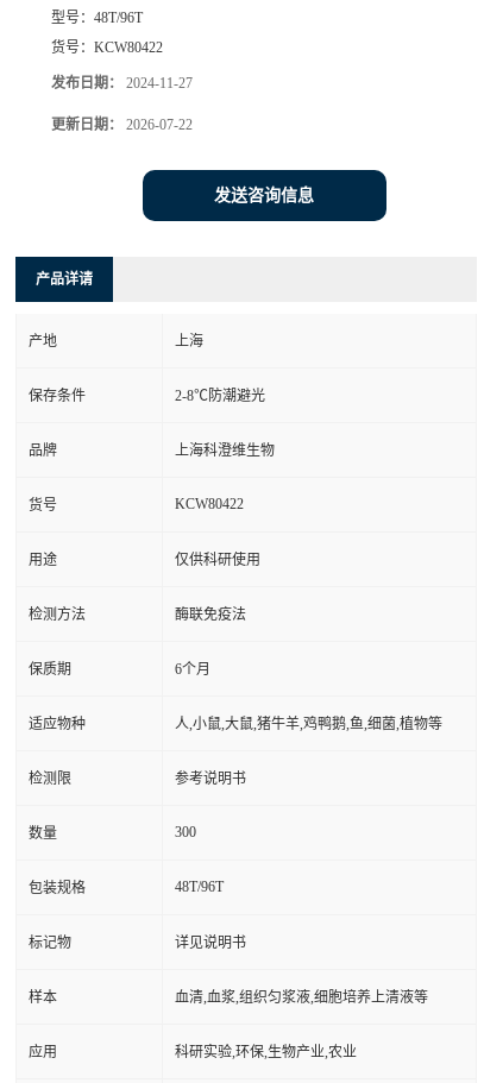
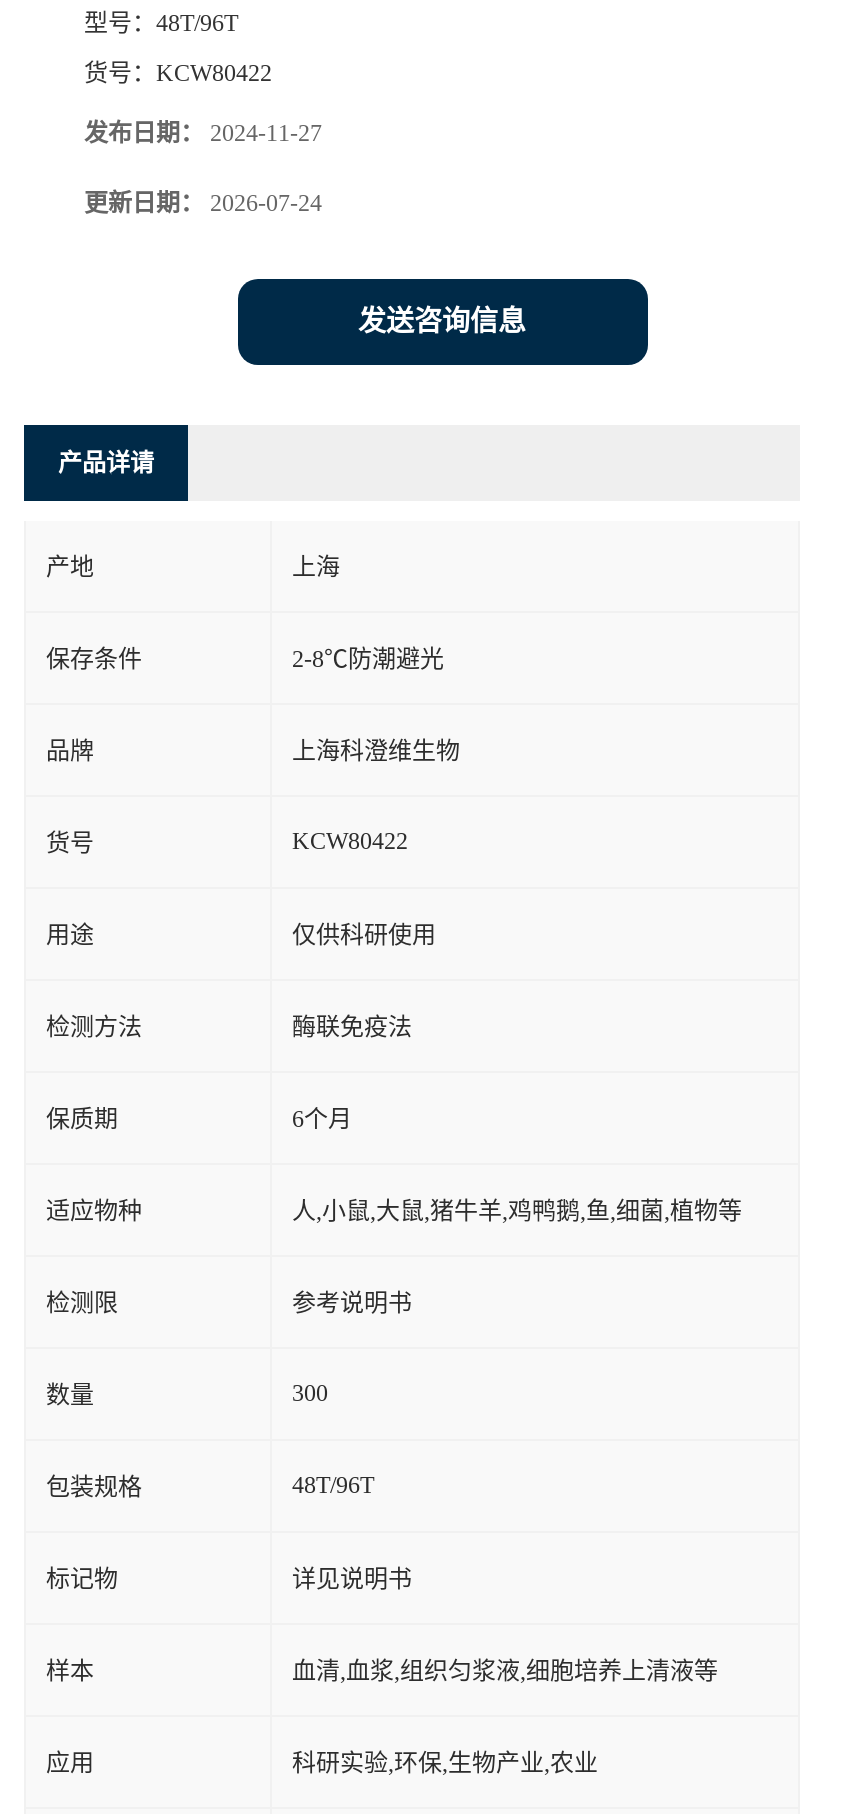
- 更新日期：2026-07-22
+ 更新日期：2026-07-24
